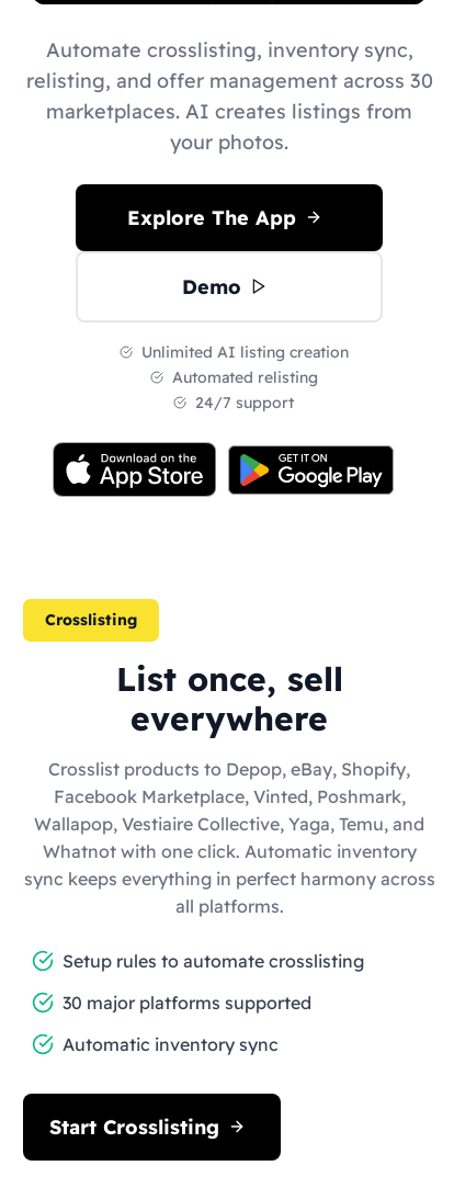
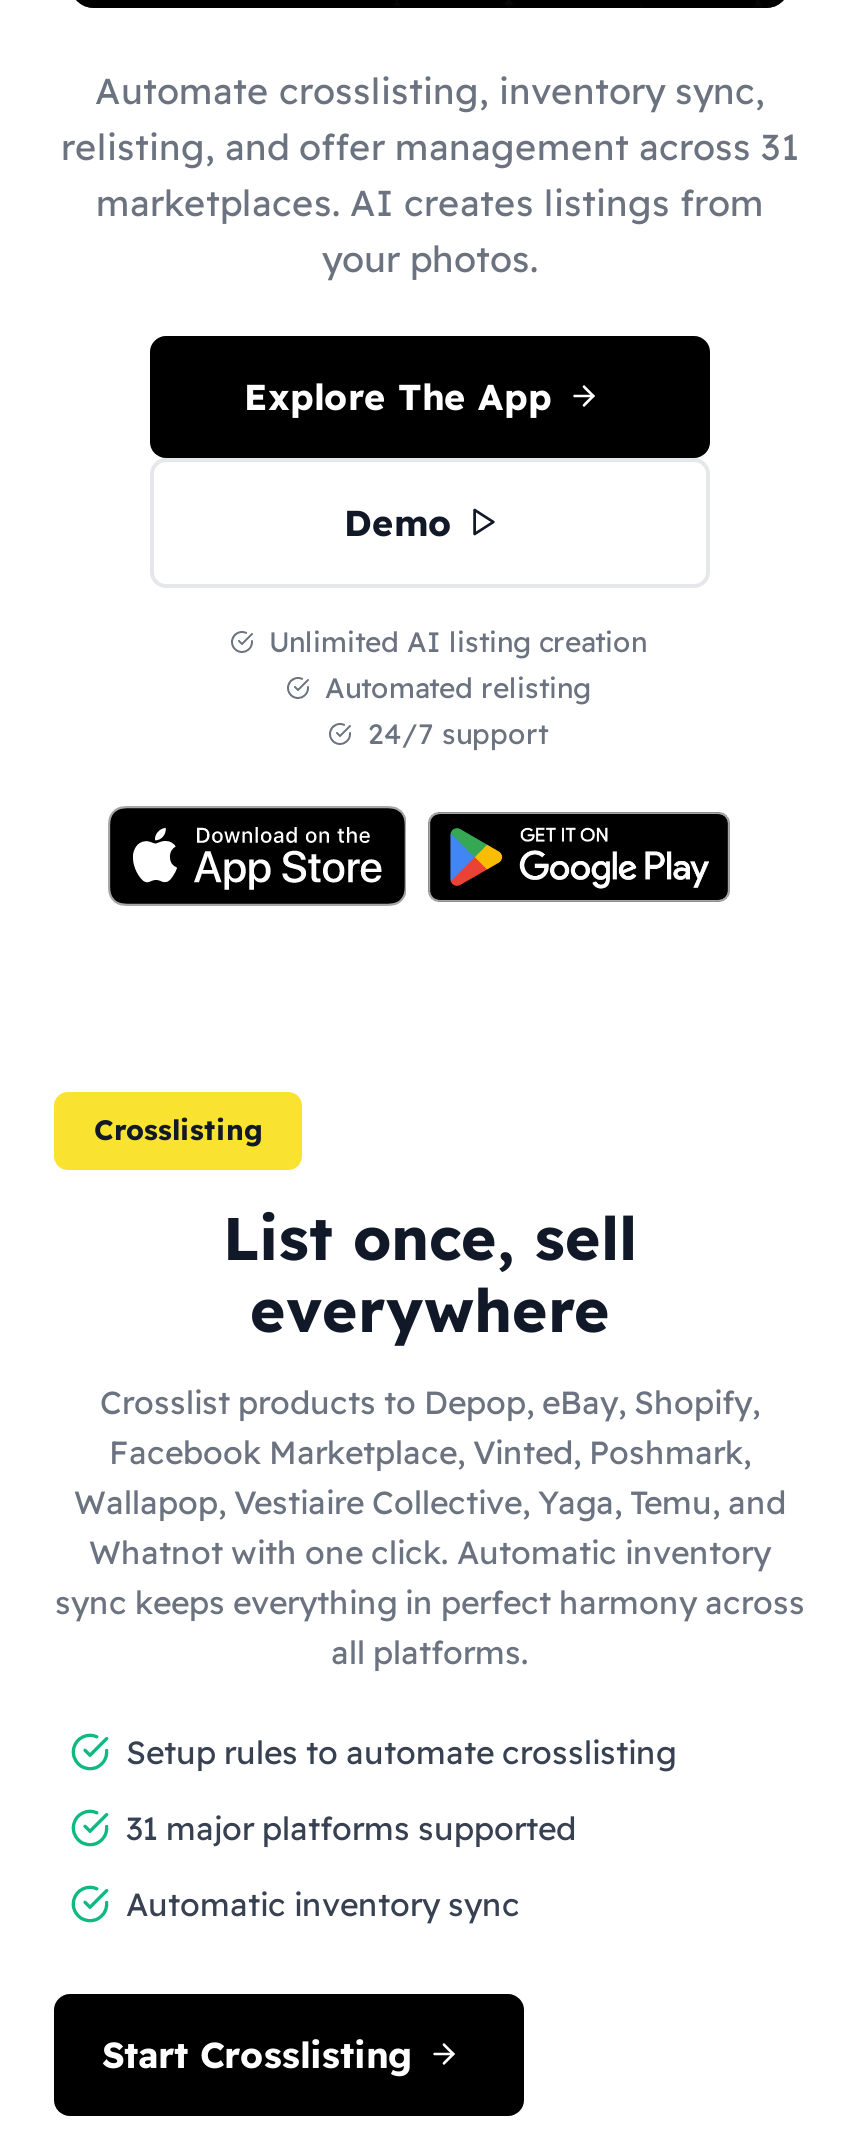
- relisting, and offer management across 30
+ relisting, and offer management across 31

- 30 major platforms supported
+ 31 major platforms supported
